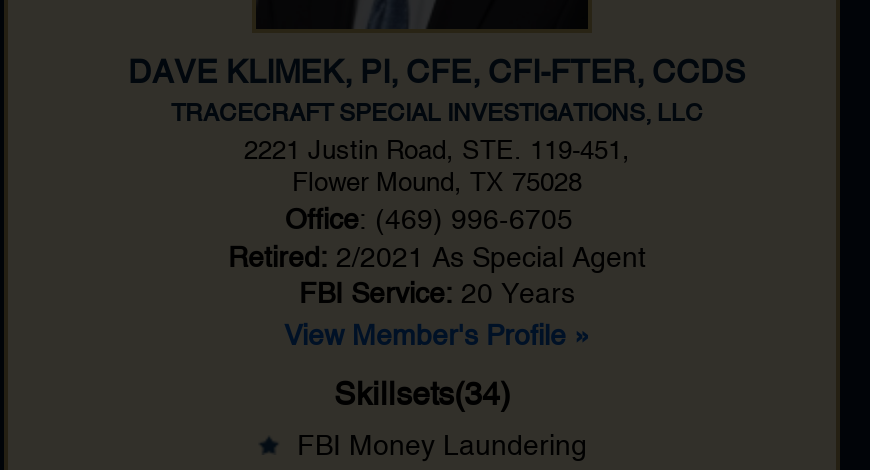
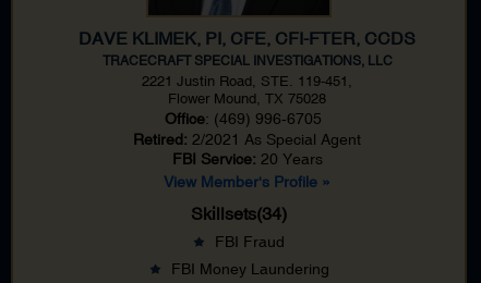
+ FBI Fraud
